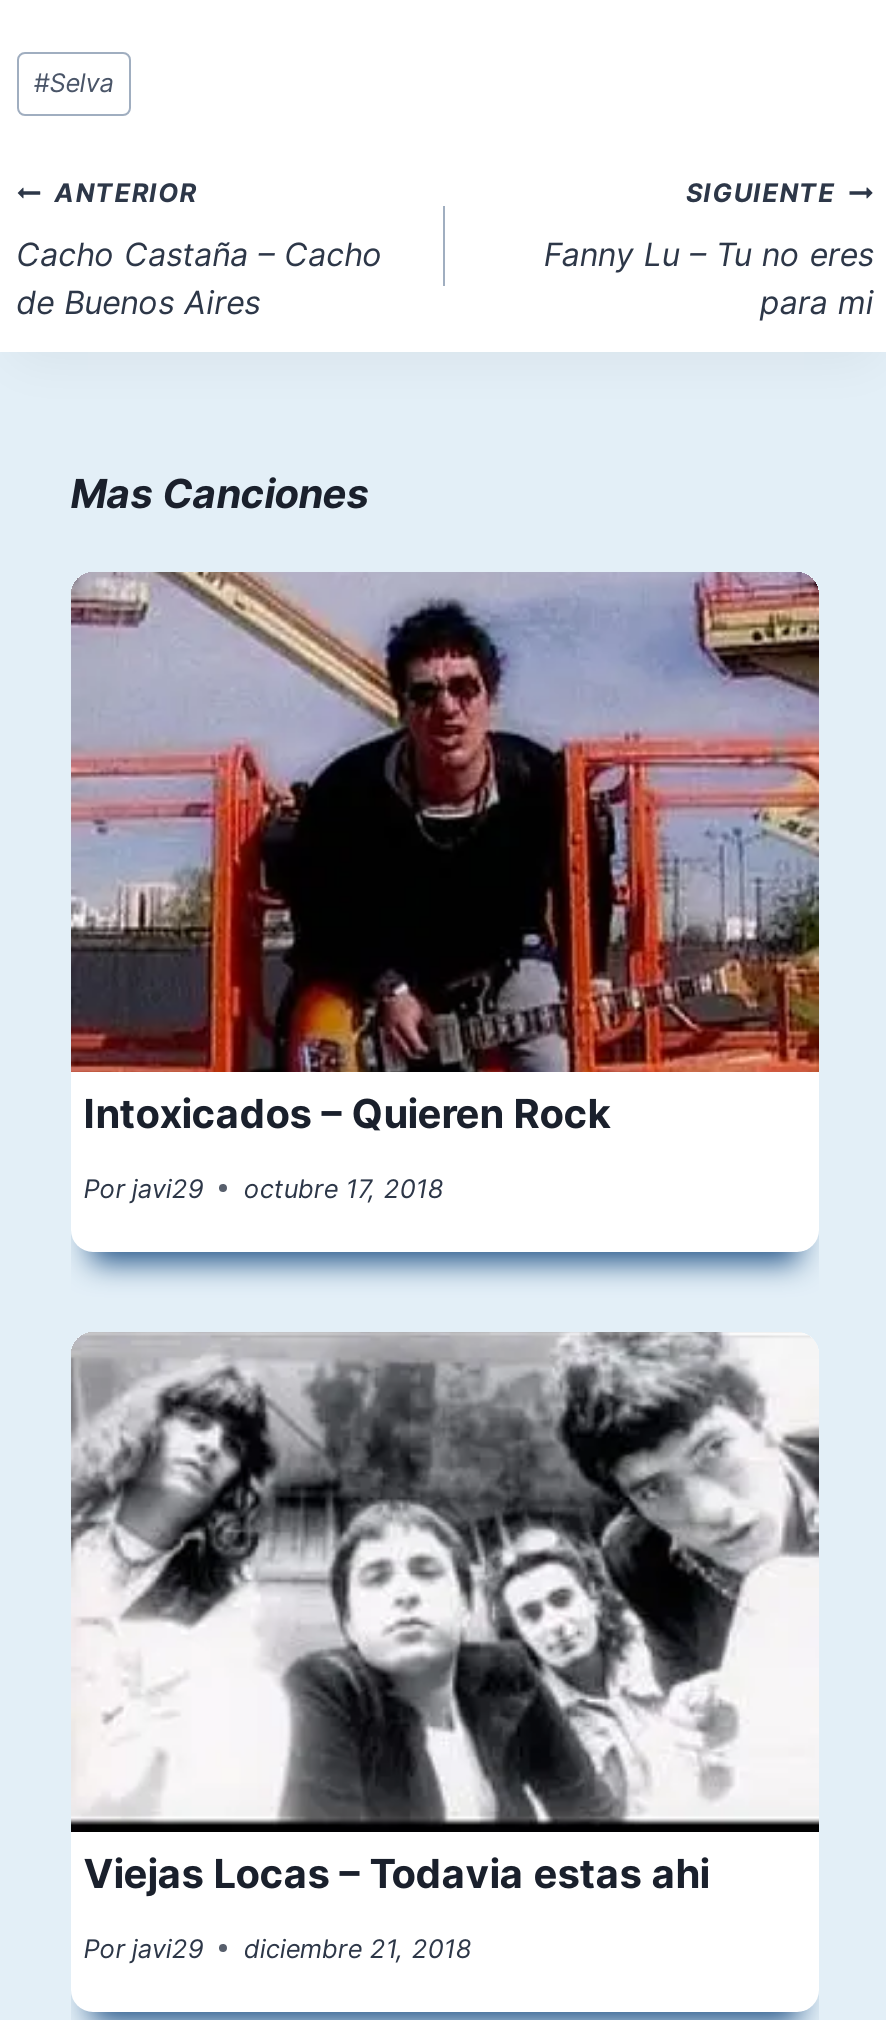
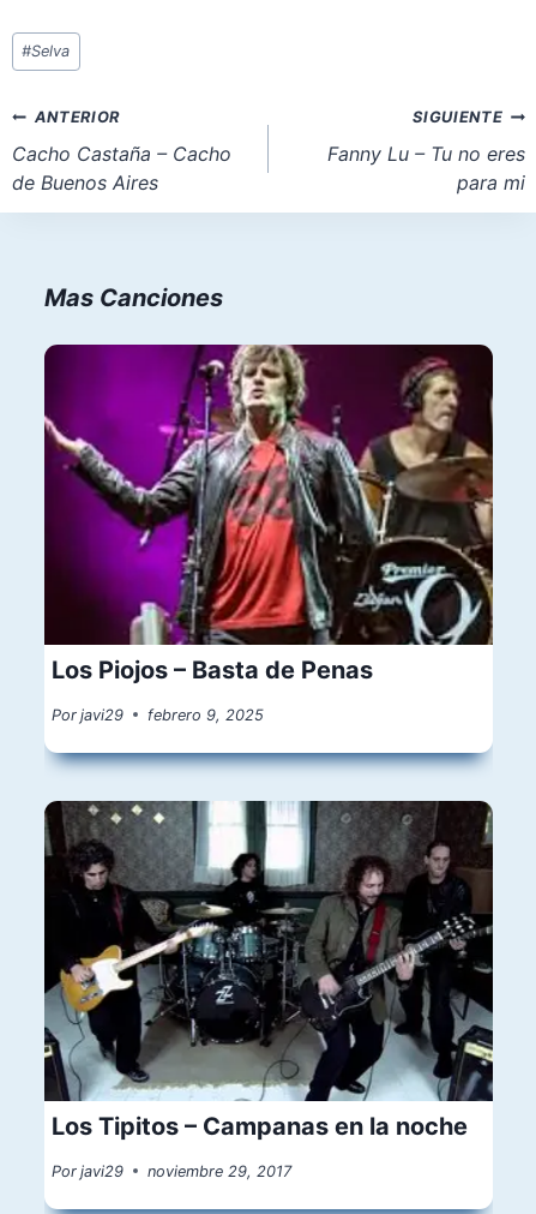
- [image]
- Intoxicados – Quieren Rock
+ [image]
+ Los Piojos – Basta de Penas

- Por javi29 octubre 17, 2018
+ Por javi29 febrero 9, 2025

- [image]
- Viejas Locas – Todavia estas ahi
+ [image]
+ Los Tipitos – Campanas en la noche

- Por javi29 diciembre 21, 2018
+ Por javi29 noviembre 29, 2017
